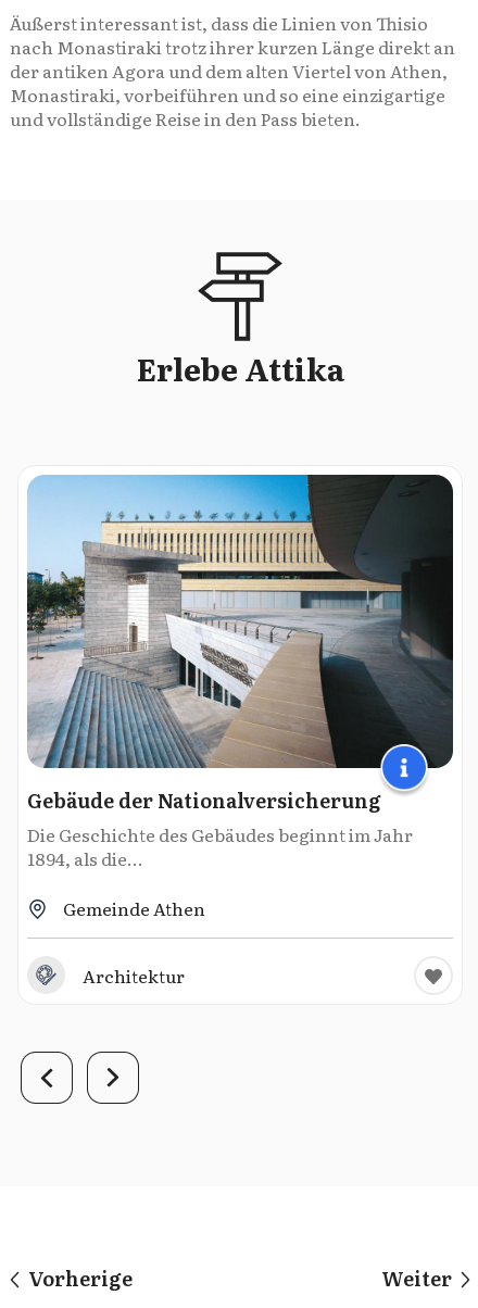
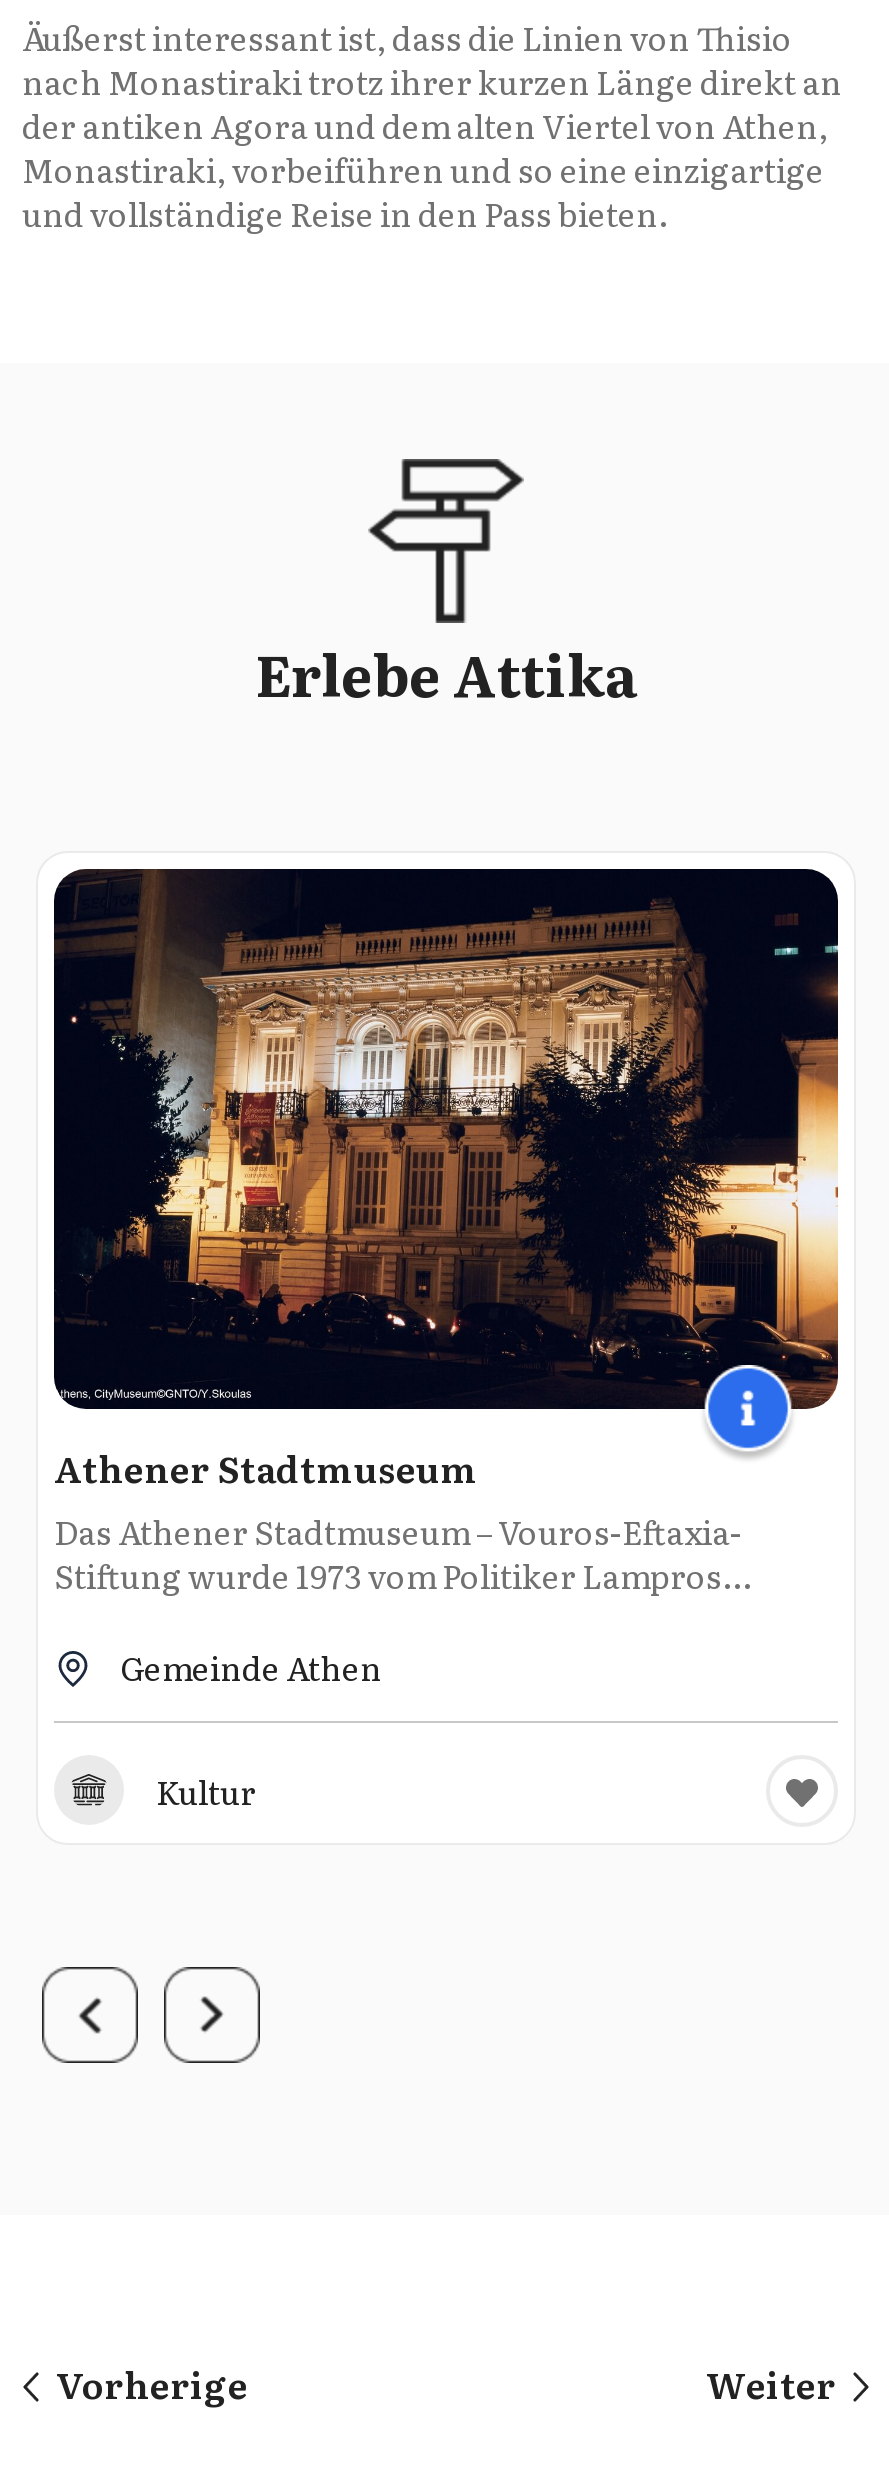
- [image]
- Gebäude der Nationalversicherung
- Die Geschichte des Gebäudes beginnt im Jahr
- 1894, als die...
+ [image]
+ Athener Stadtmuseum
+ Das Athener Stadtmuseum – Vouros-Eftaxia-
+ Stiftung wurde 1973 vom Politiker Lampros...

- Architektur
+ Kultur
